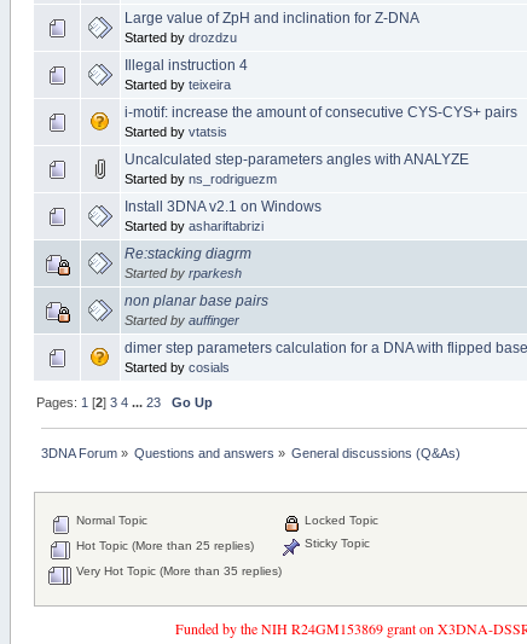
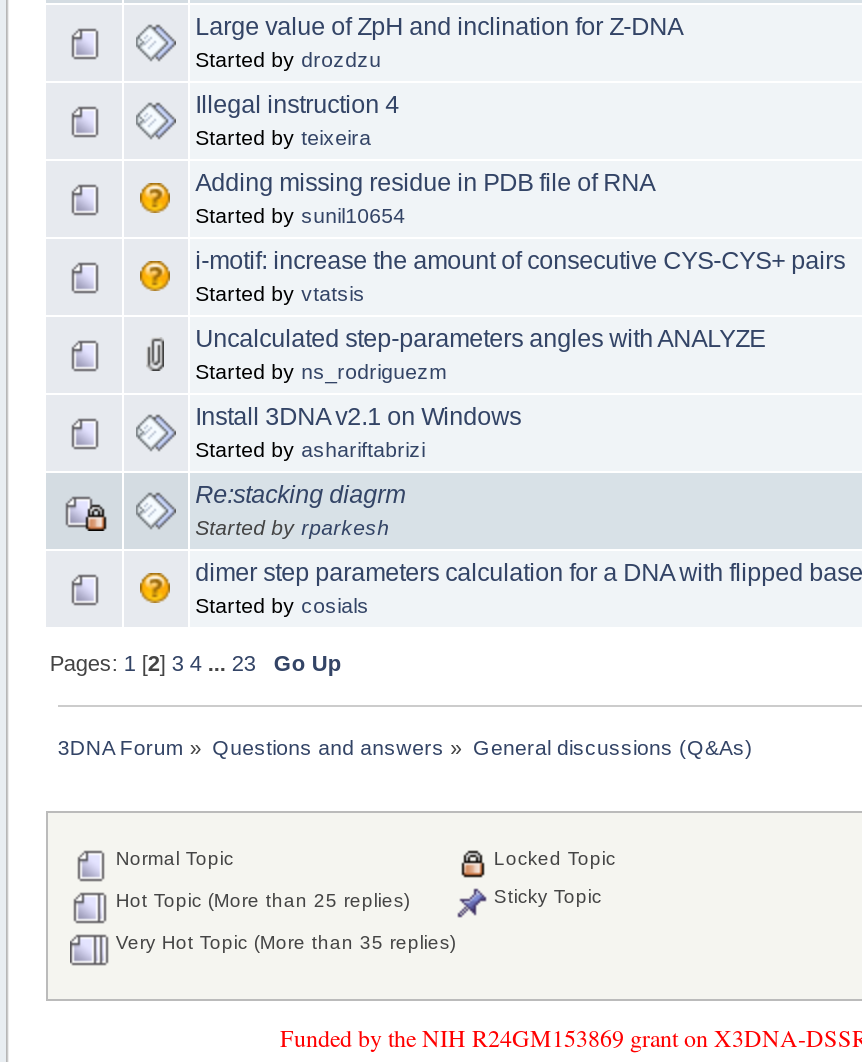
+ Adding missing residue in PDB file of RNA
+ Started by sunil10654

moved down: i-motif: increase the amount of consecutive CYS-CYS+ pairs | Started by vtatsis | Uncalculated step-parameters angles with ANALYZE | Started by ns_rodriguezm | Install 3DNA v2.1 on Windows | Started by ashariftabrizi | Re:stacking diagrm | Started by rparkesh

- non planar base pairs
- Started by auffinger
